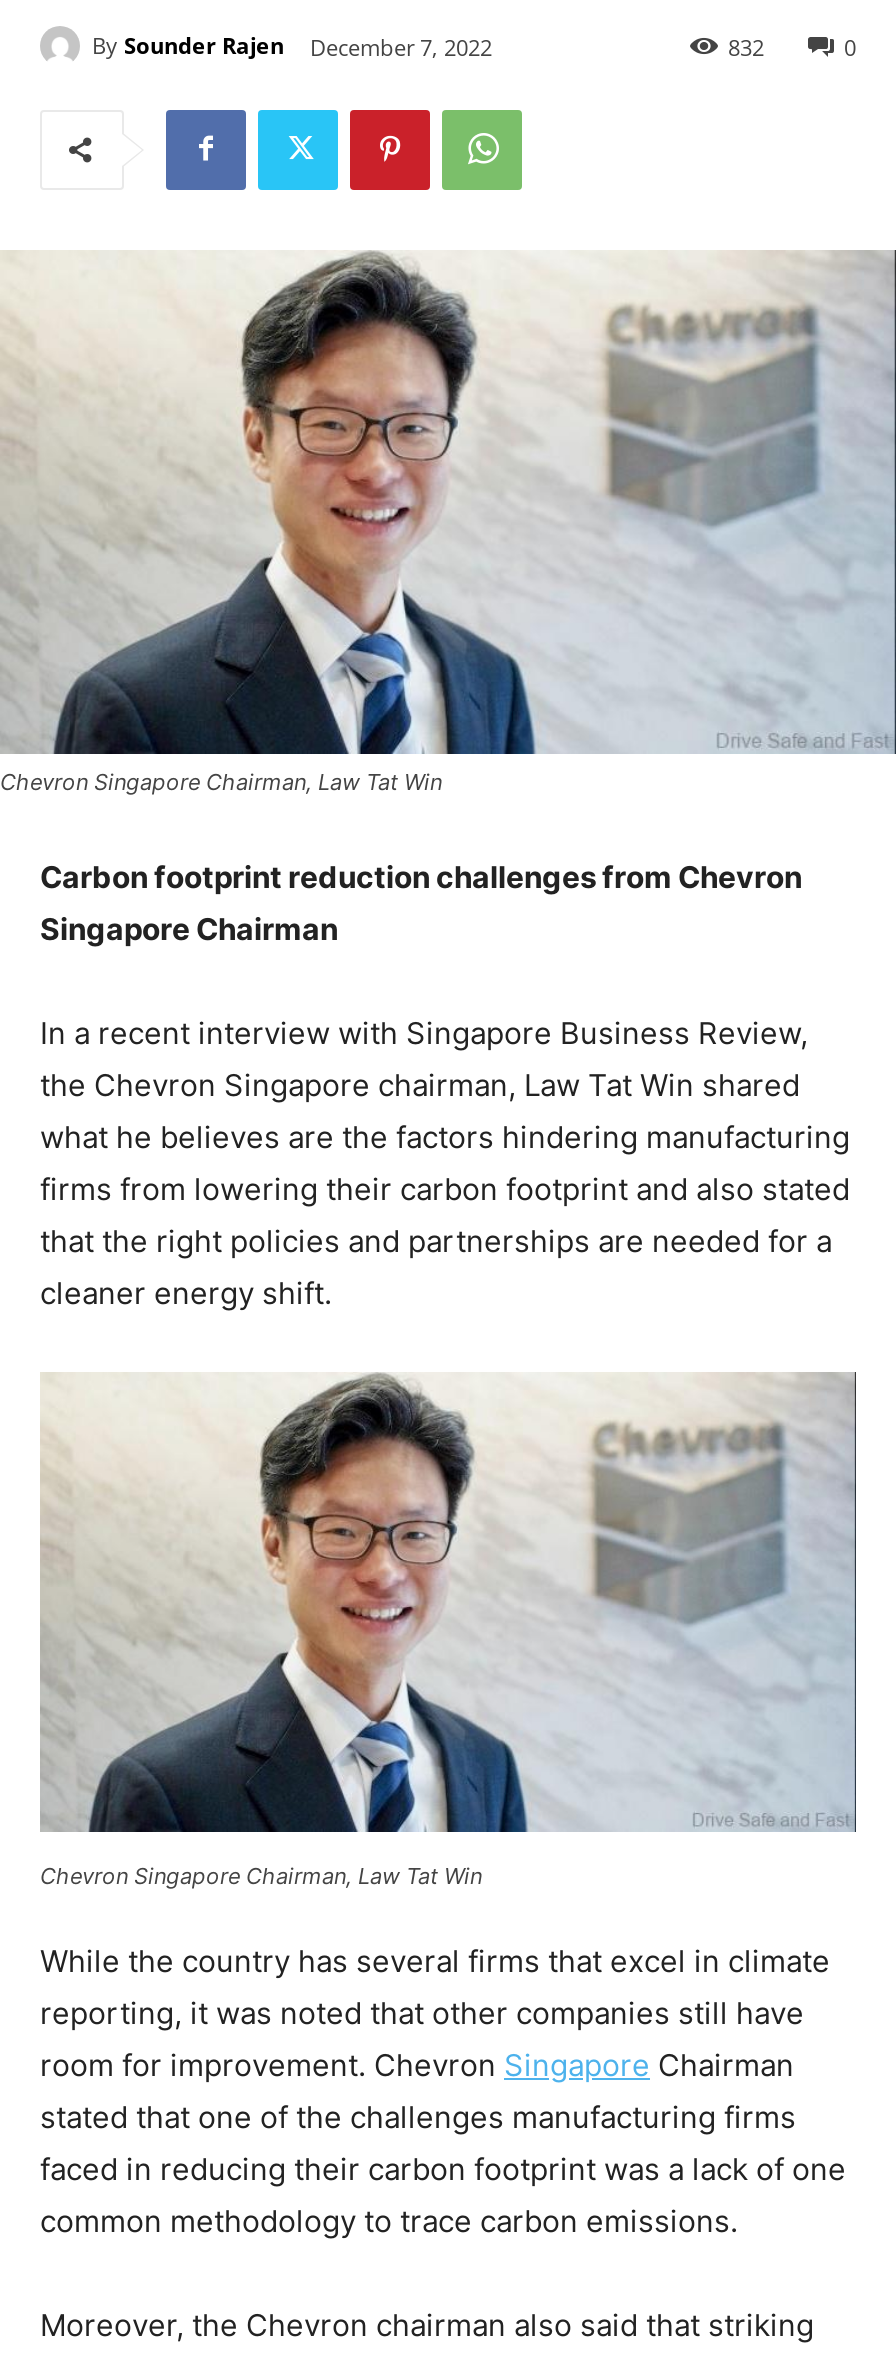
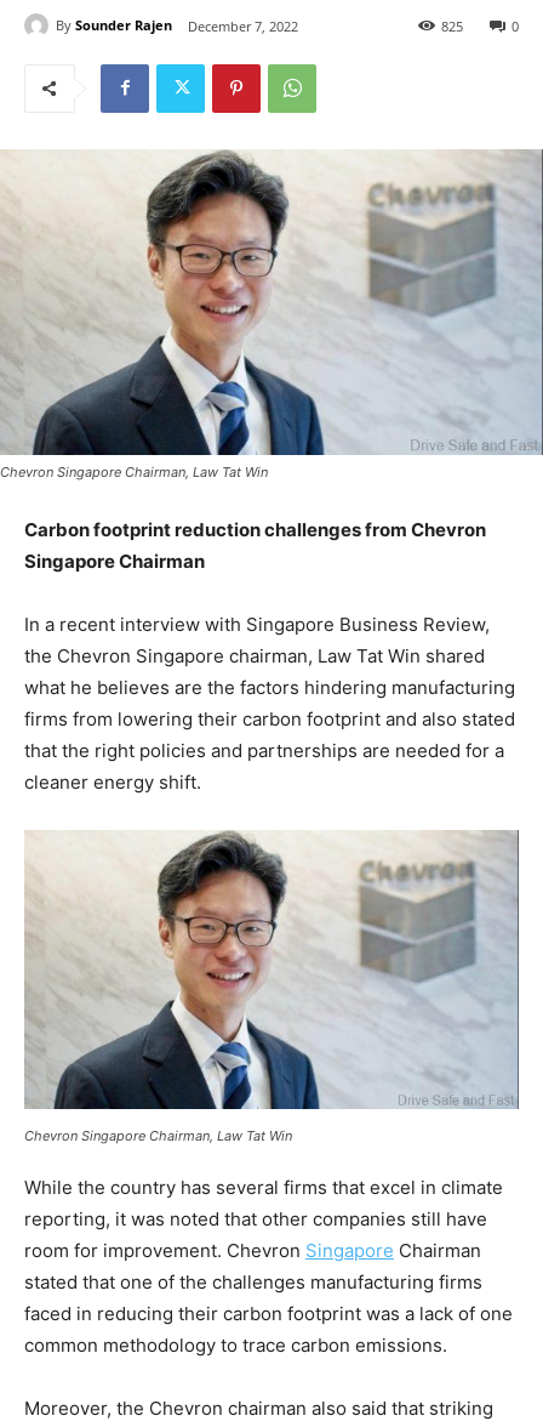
- 832
+ 825
